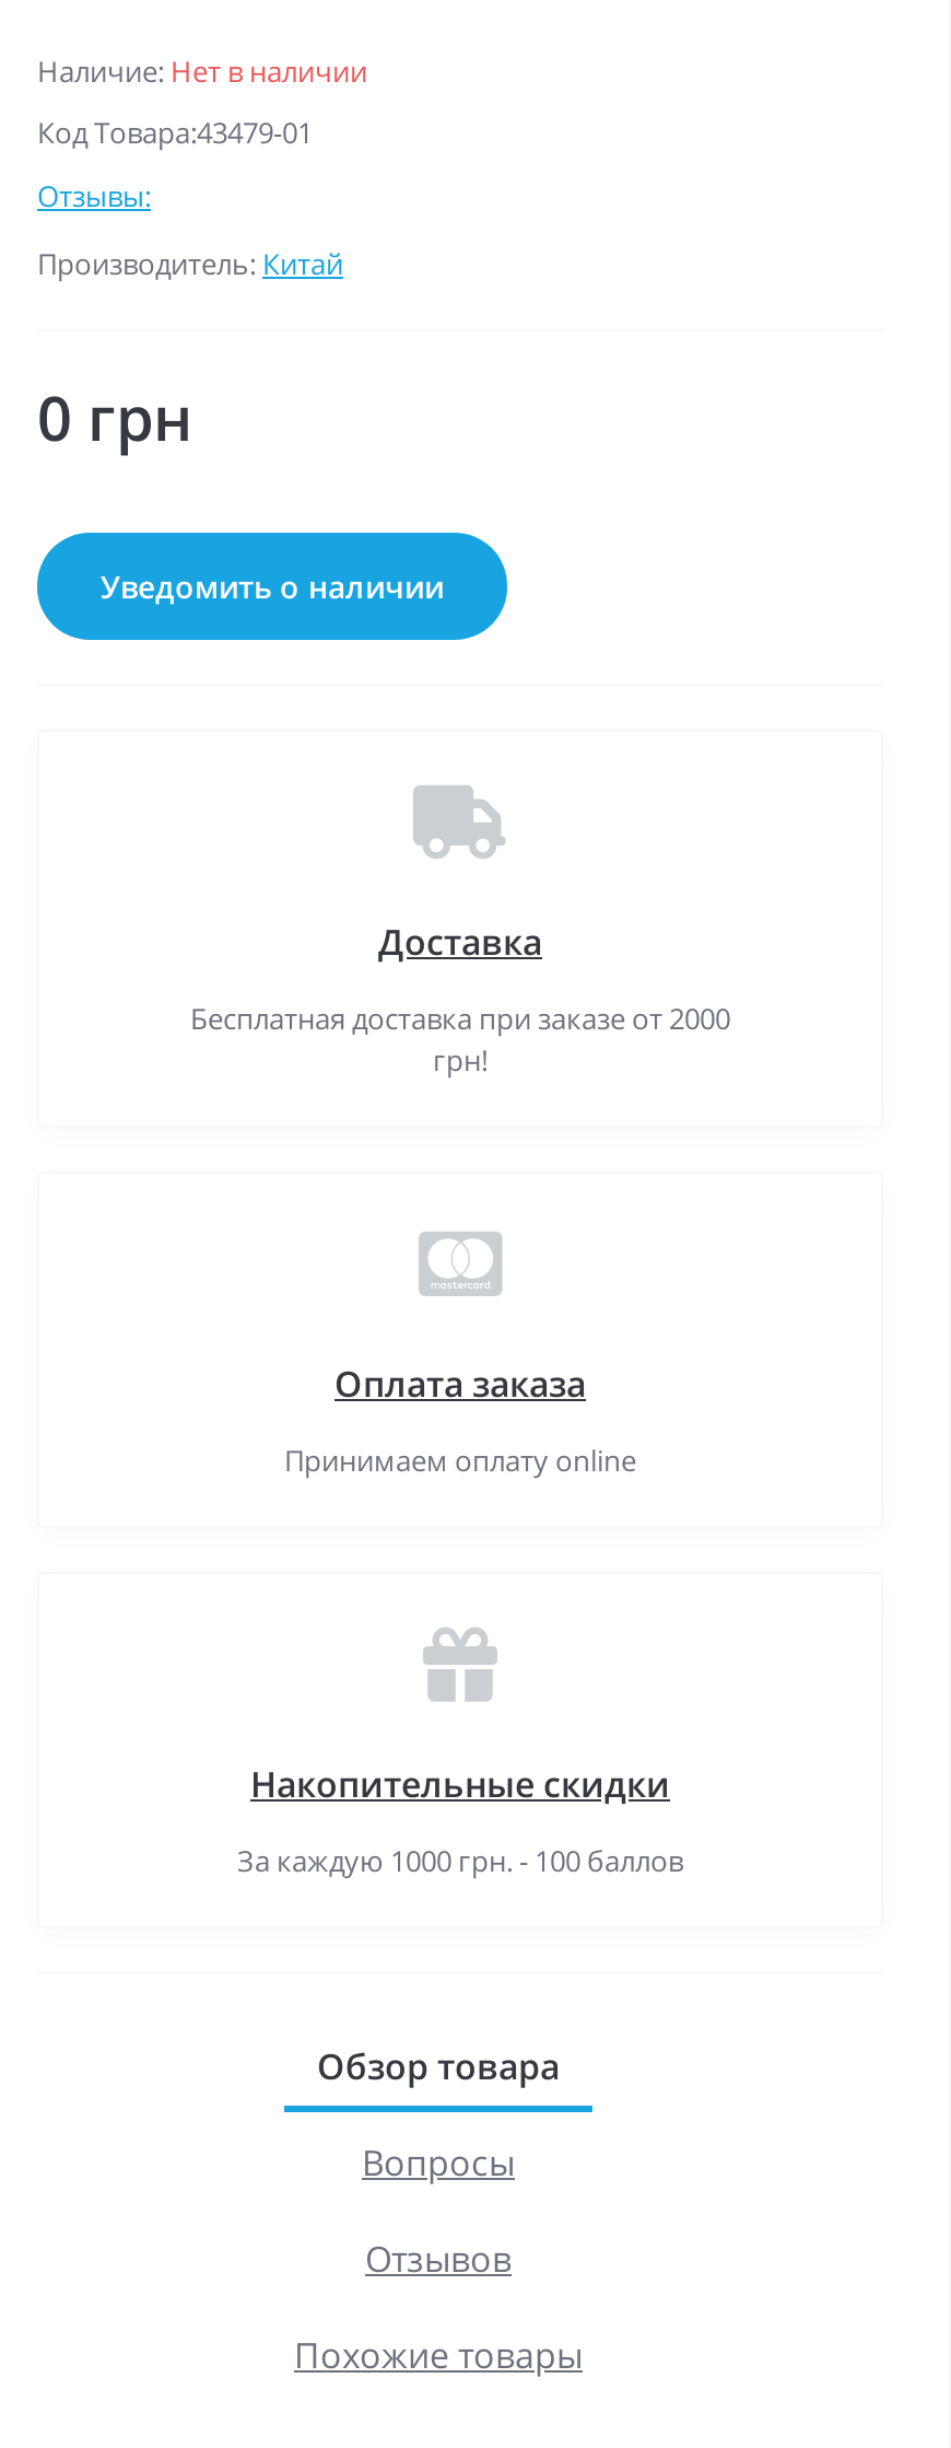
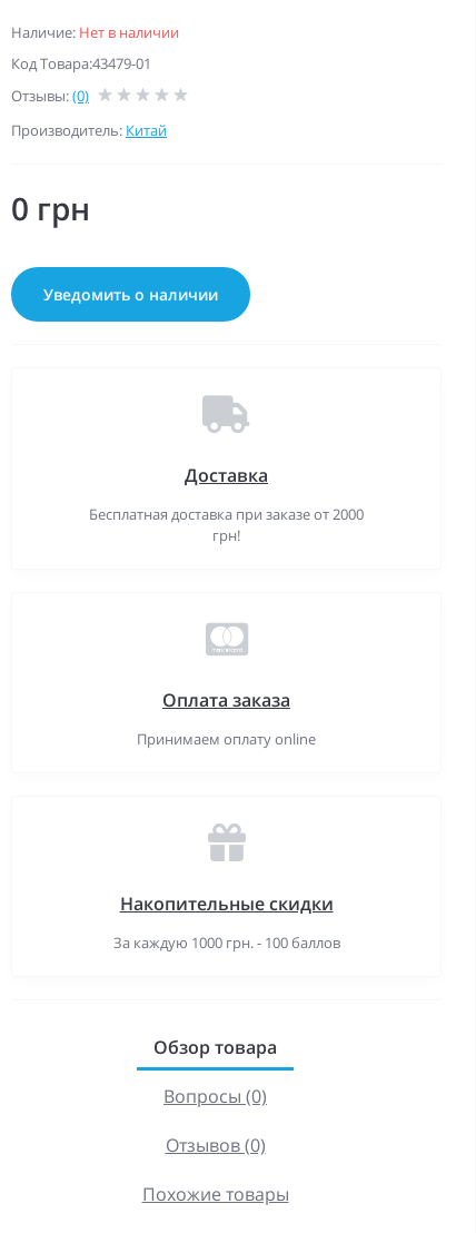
- Отзывы:
+ Отзывы:(0)

- Вопросы
+ Вопросы (0)

- Отзывов
+ Отзывов (0)
